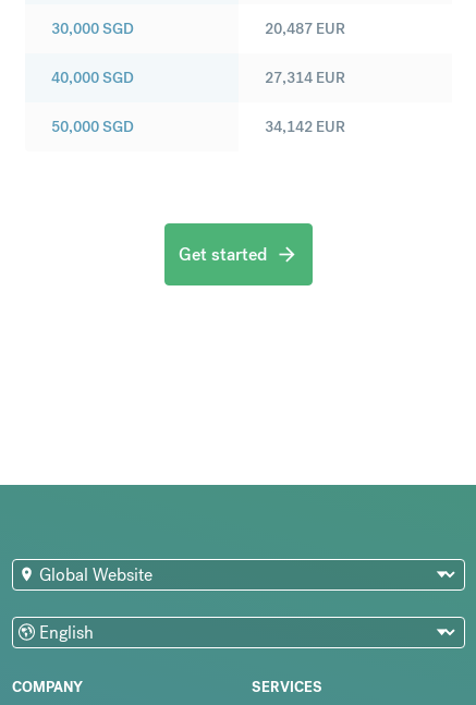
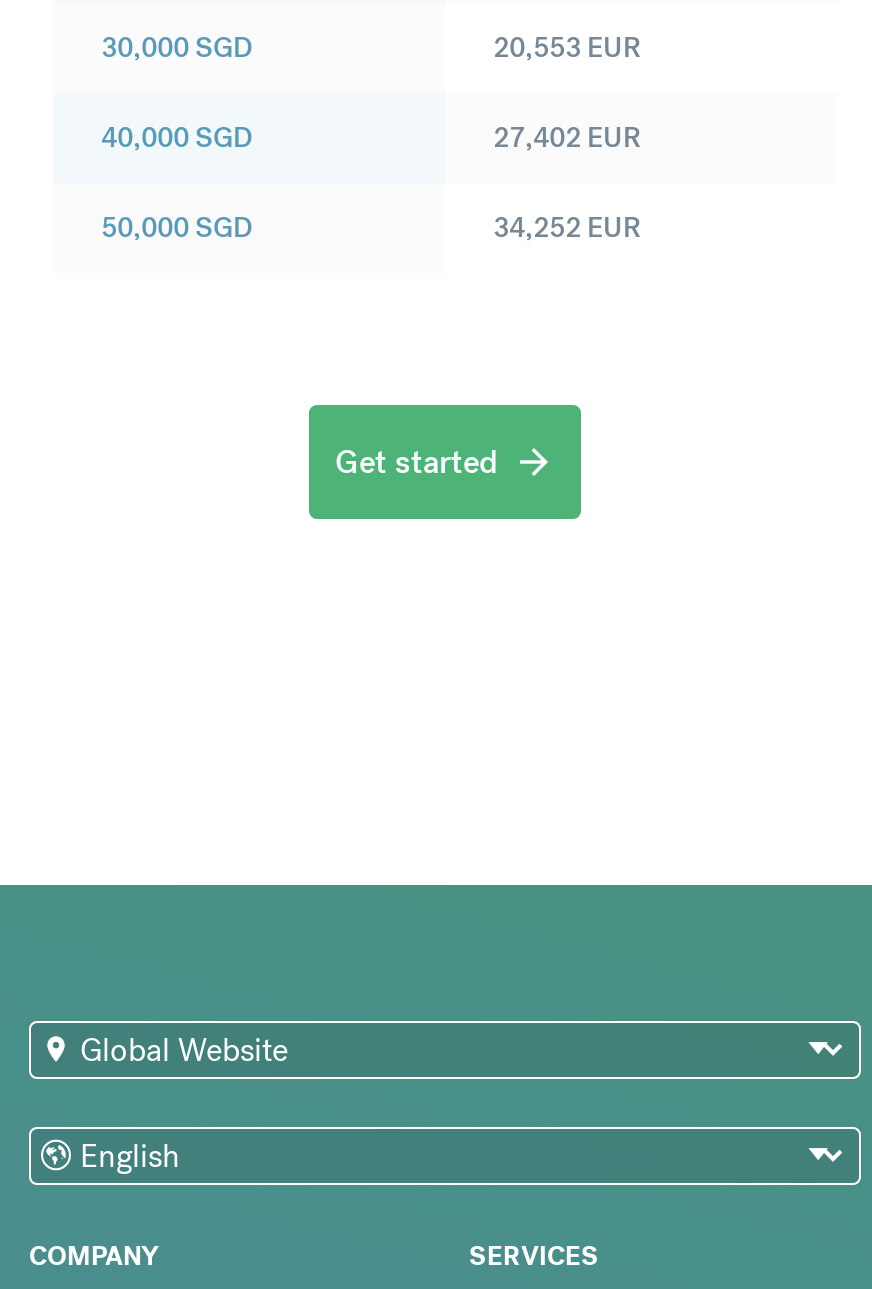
- 20,487 EUR
+ 20,553 EUR

- 27,314 EUR
+ 27,402 EUR

- 34,142 EUR
+ 34,252 EUR
